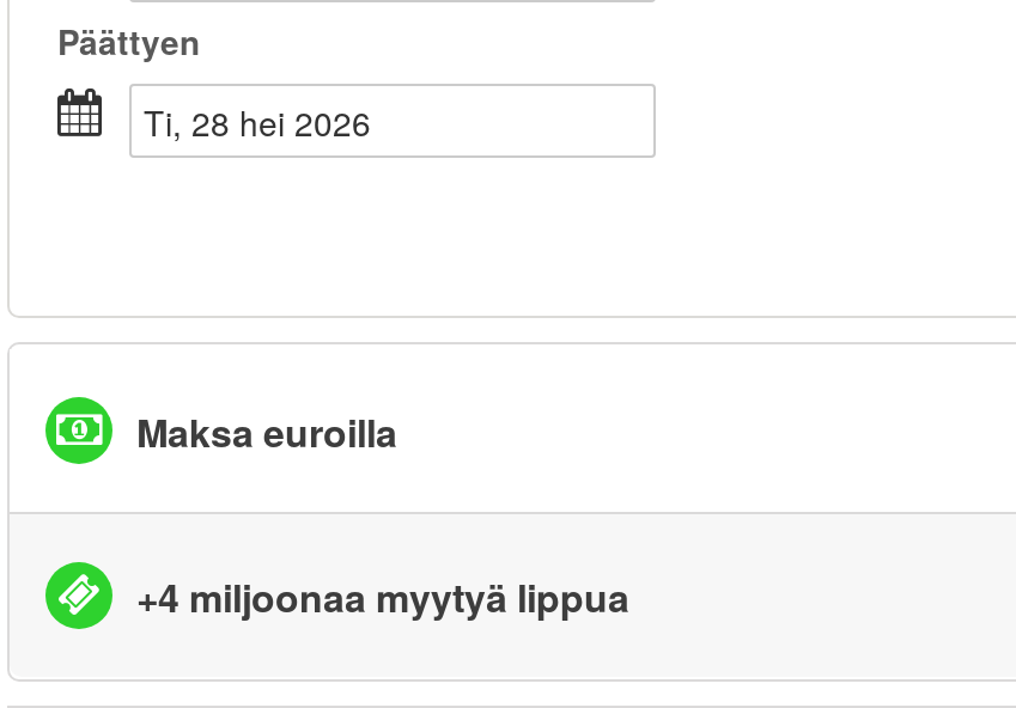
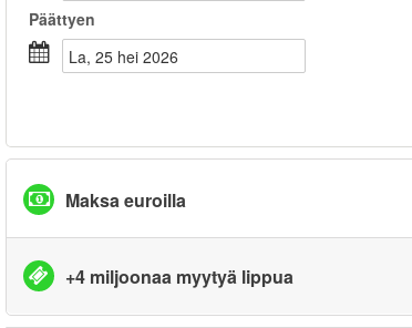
- ti, 28 hei 2026
+ la, 25 hei 2026
